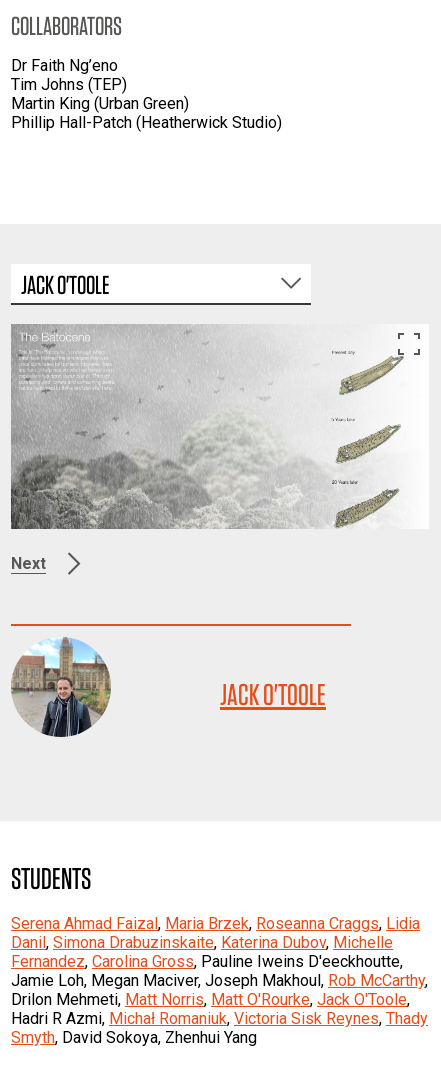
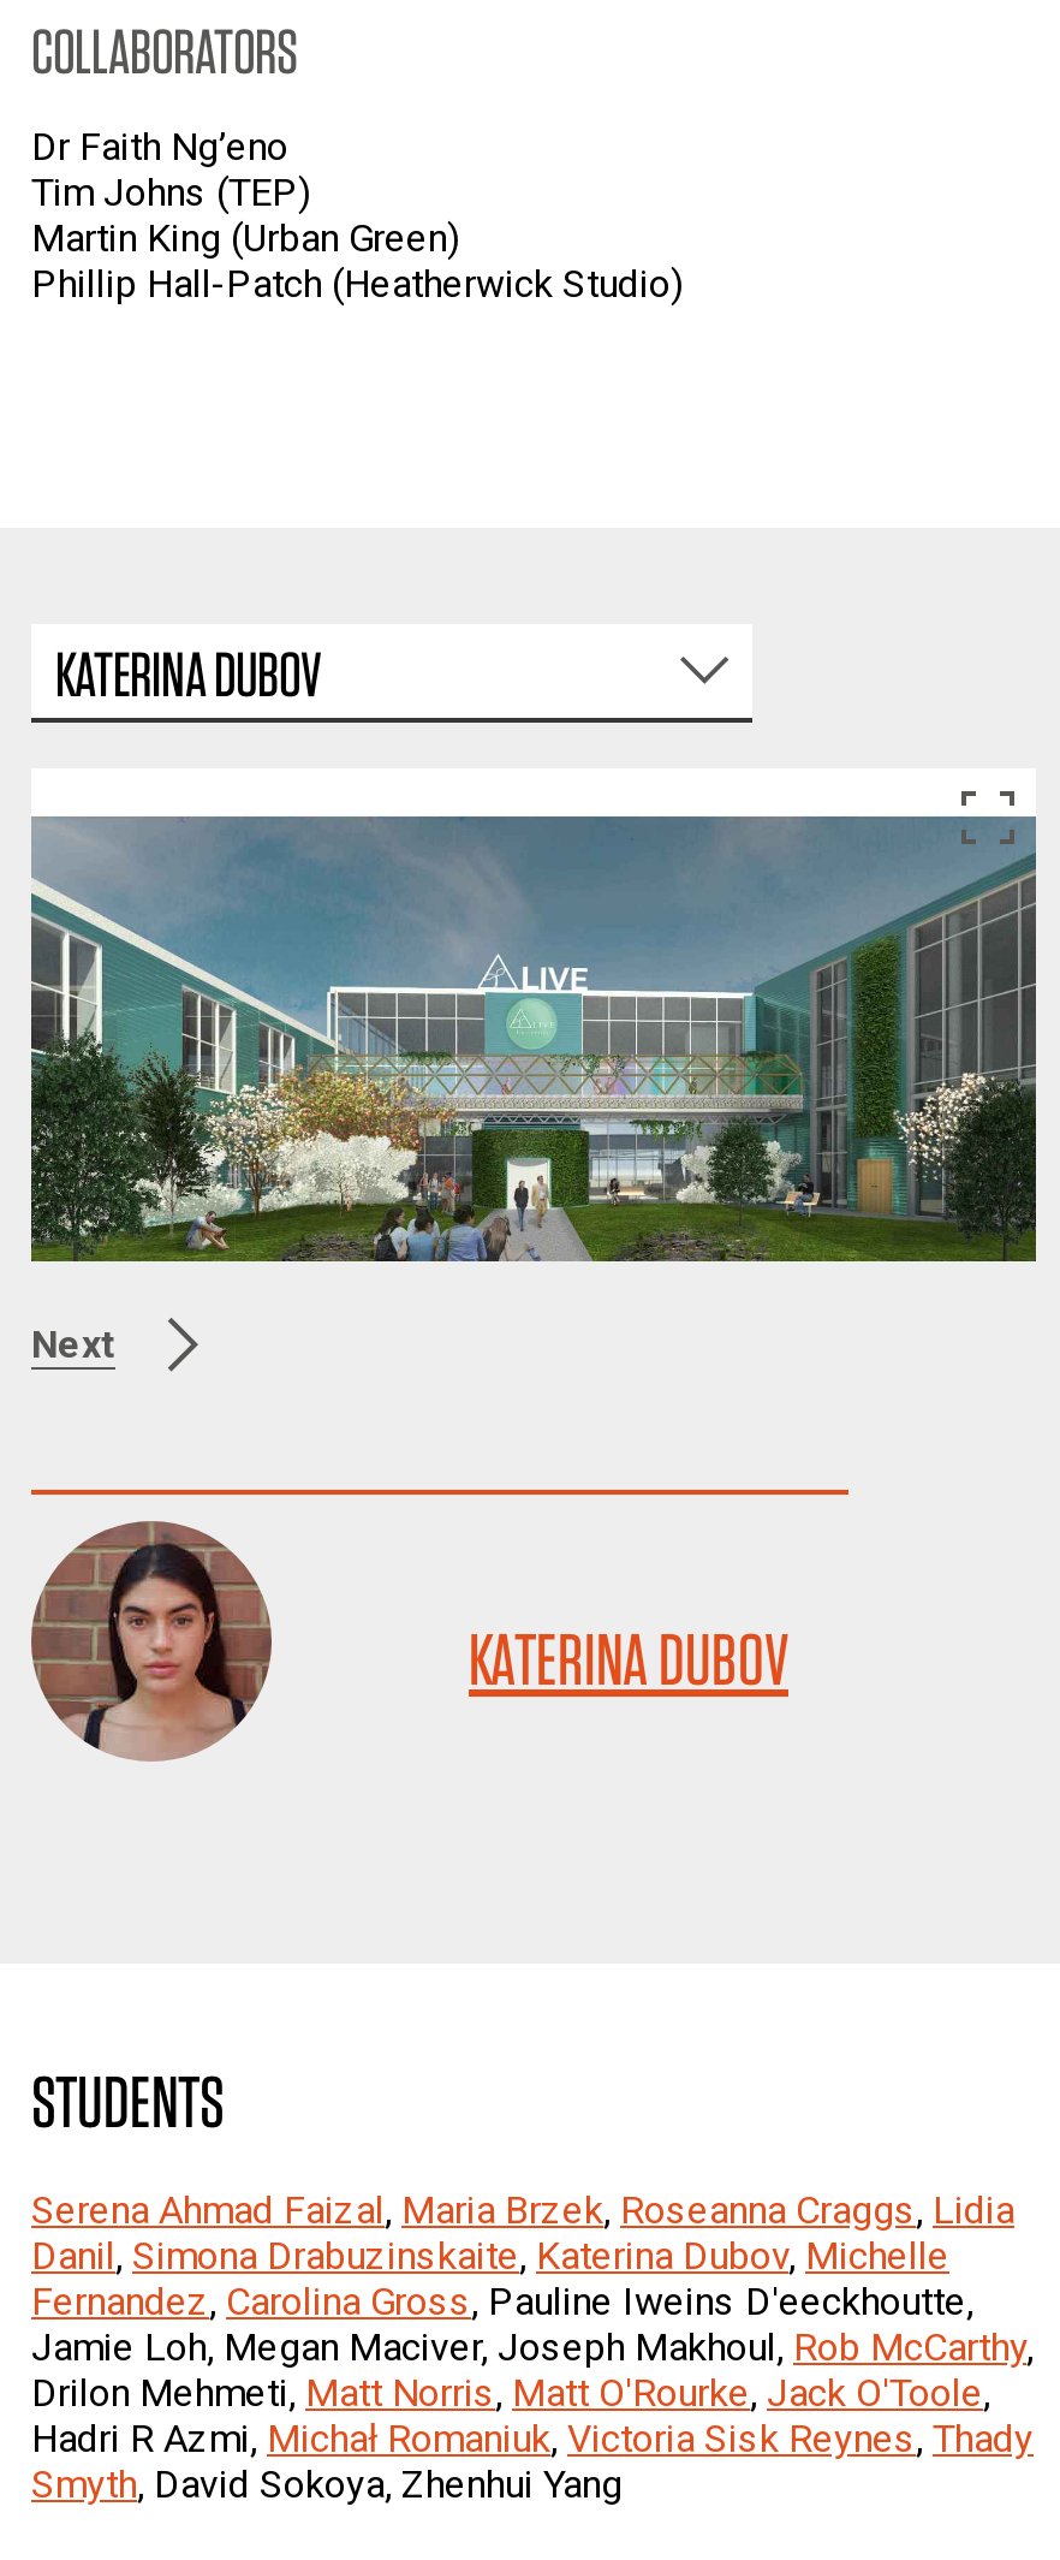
- JACK O'TOOLE
+ KATERINA DUBOV

- [image]
+ [image]

- [image]
+ [image]

- JACK O'TOOLE
+ KATERINA DUBOV
